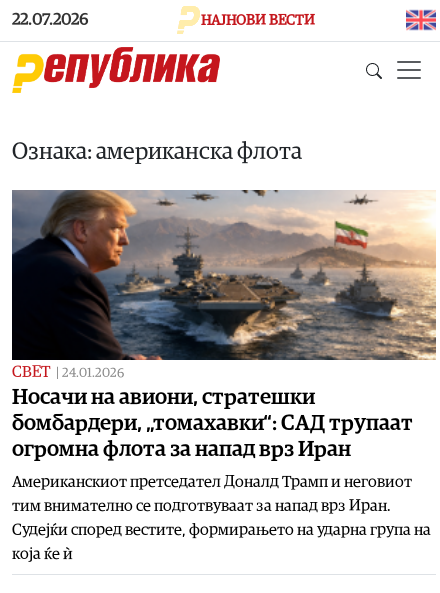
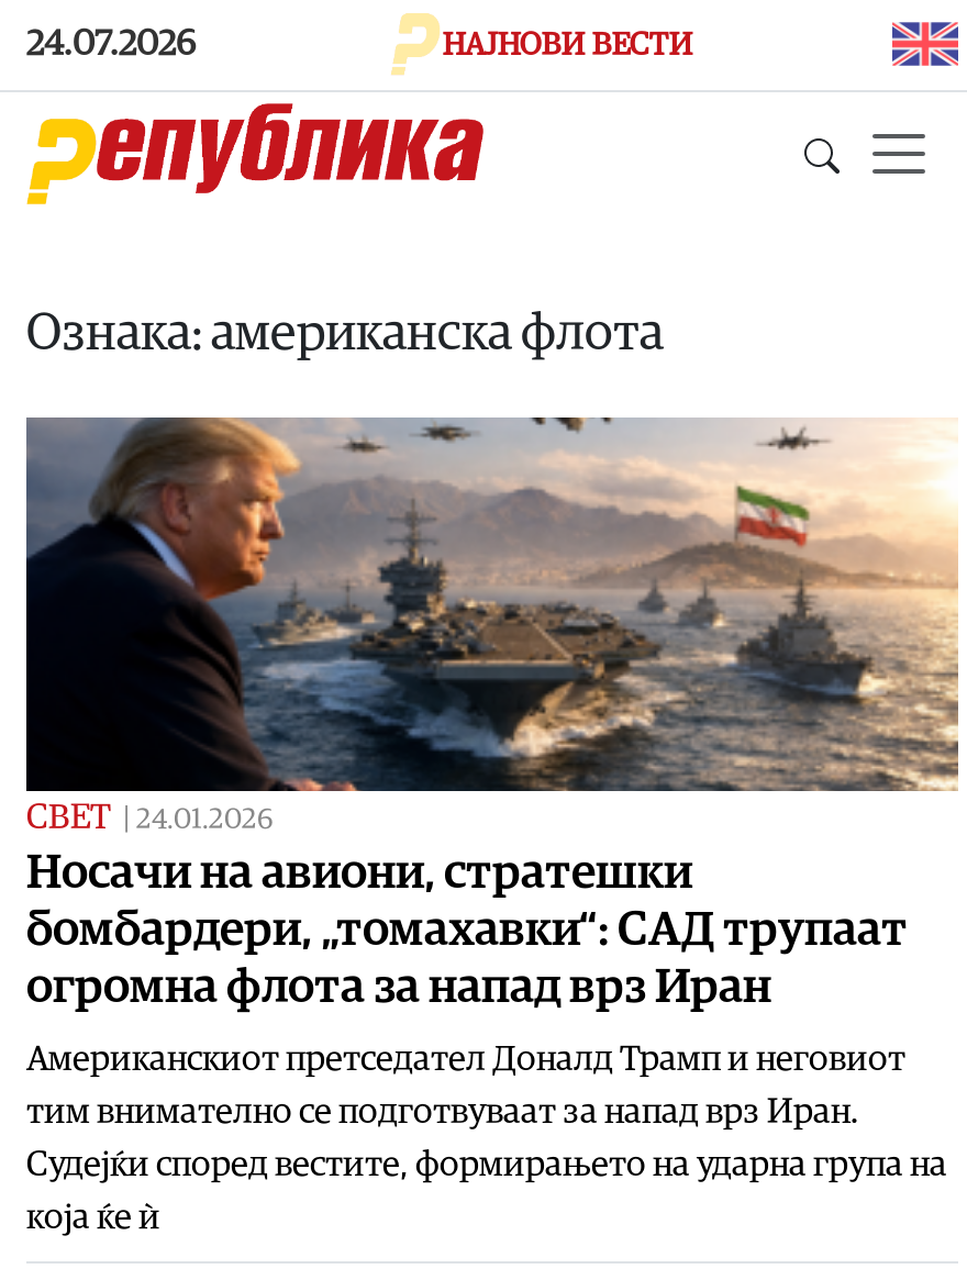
- 22.07.2026
+ 24.07.2026
